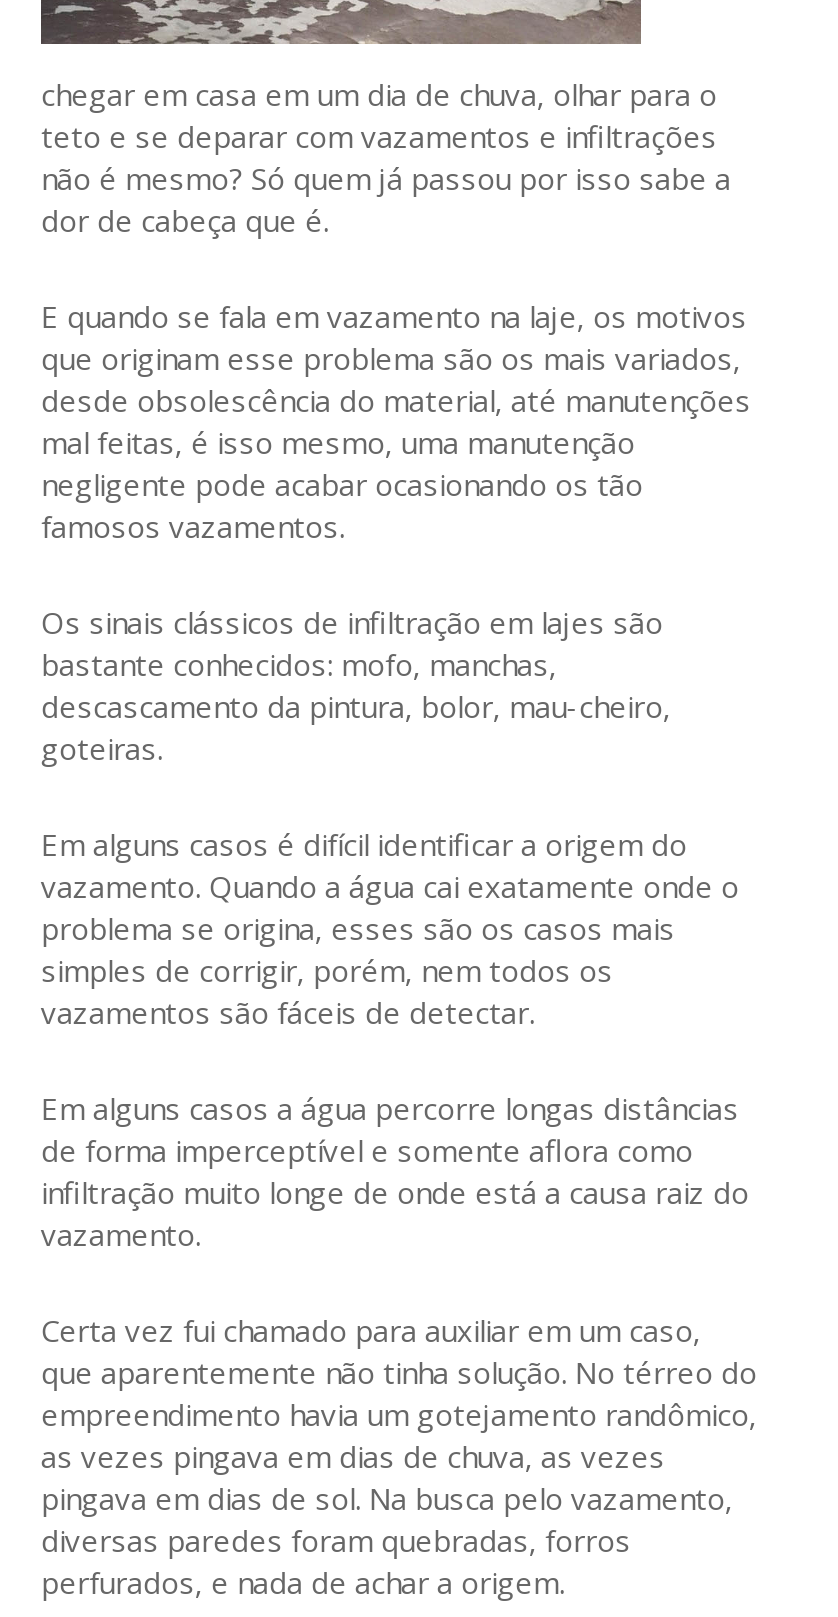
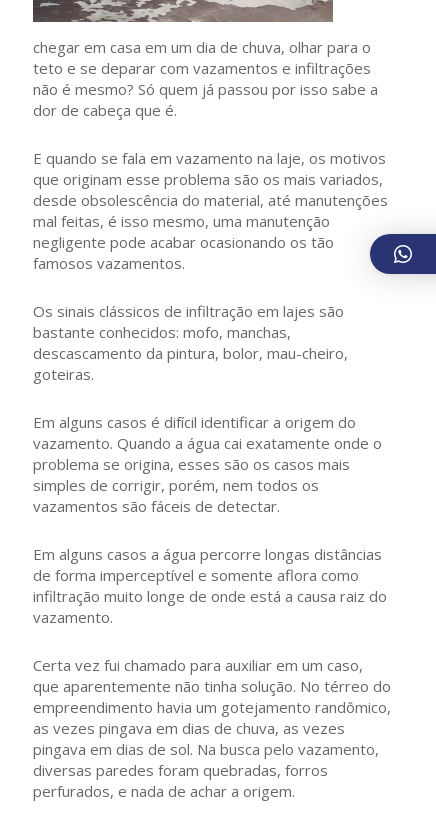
+ [image]
